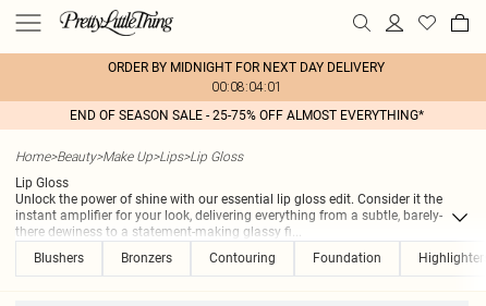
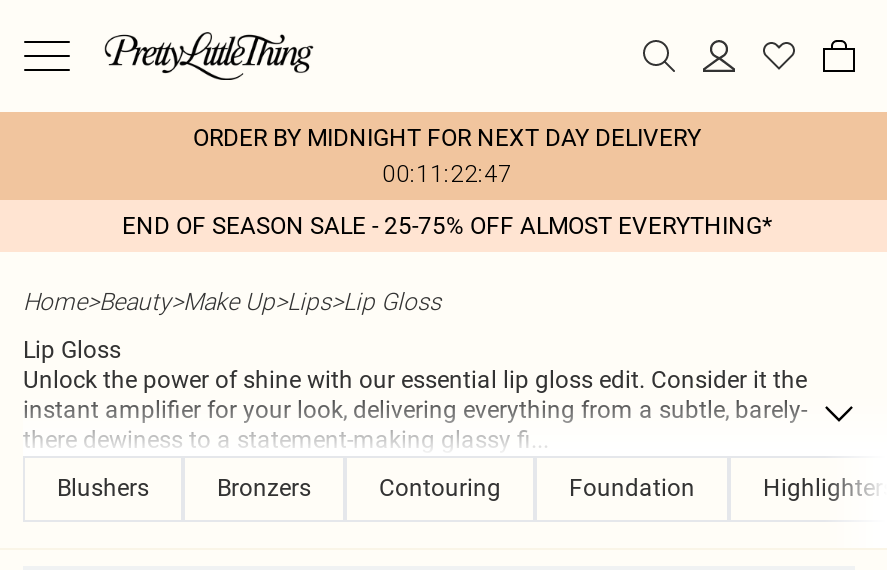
- 00:08:04:01
+ 00:11:22:47
